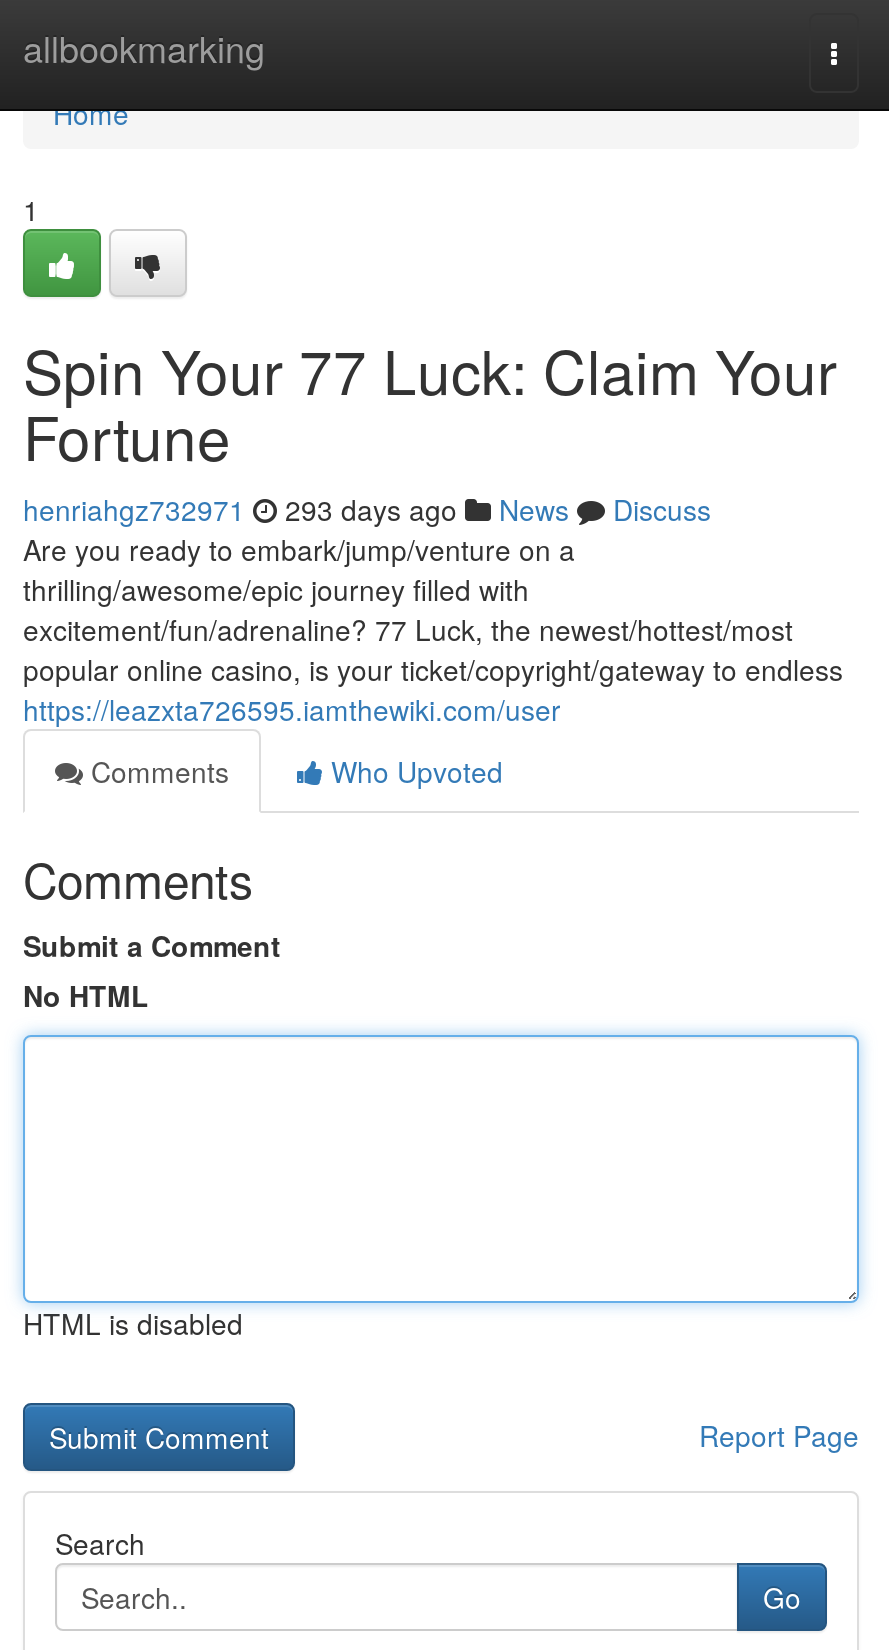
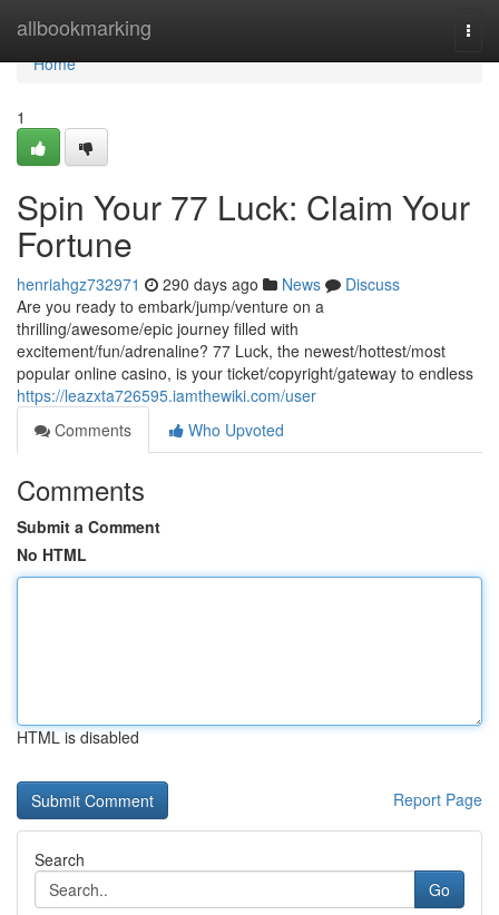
- henriahgz732971 293 days ago News Discuss
+ henriahgz732971 290 days ago News Discuss
